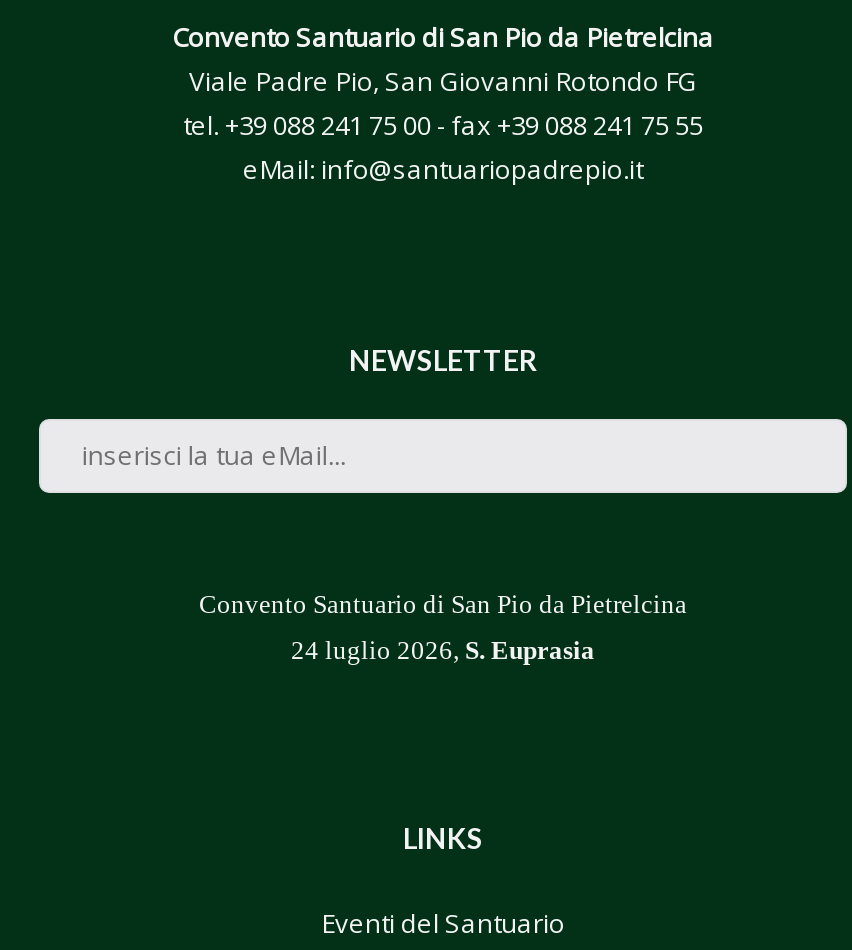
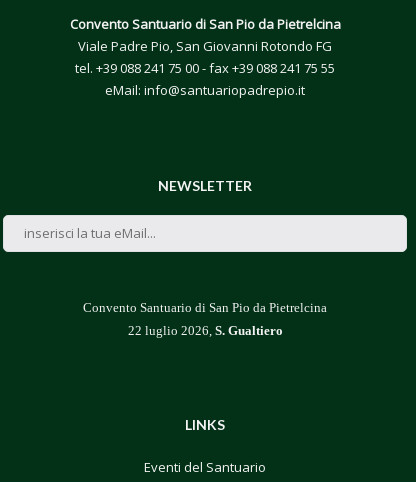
- 24 luglio 2026, S. Euprasia
+ 22 luglio 2026, S. Gualtiero
